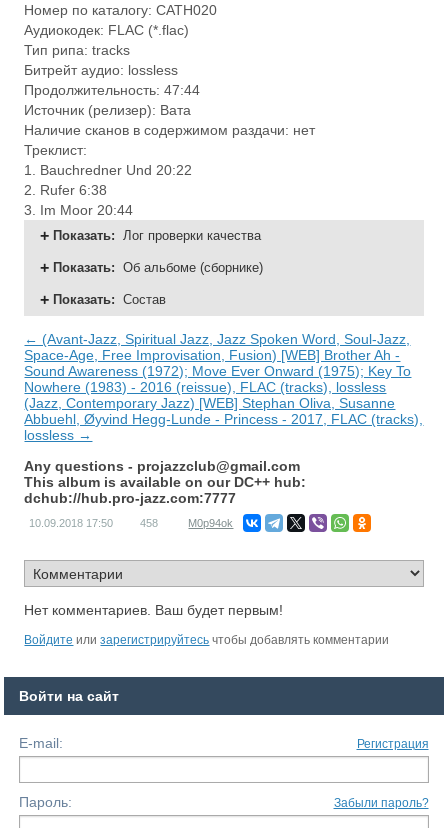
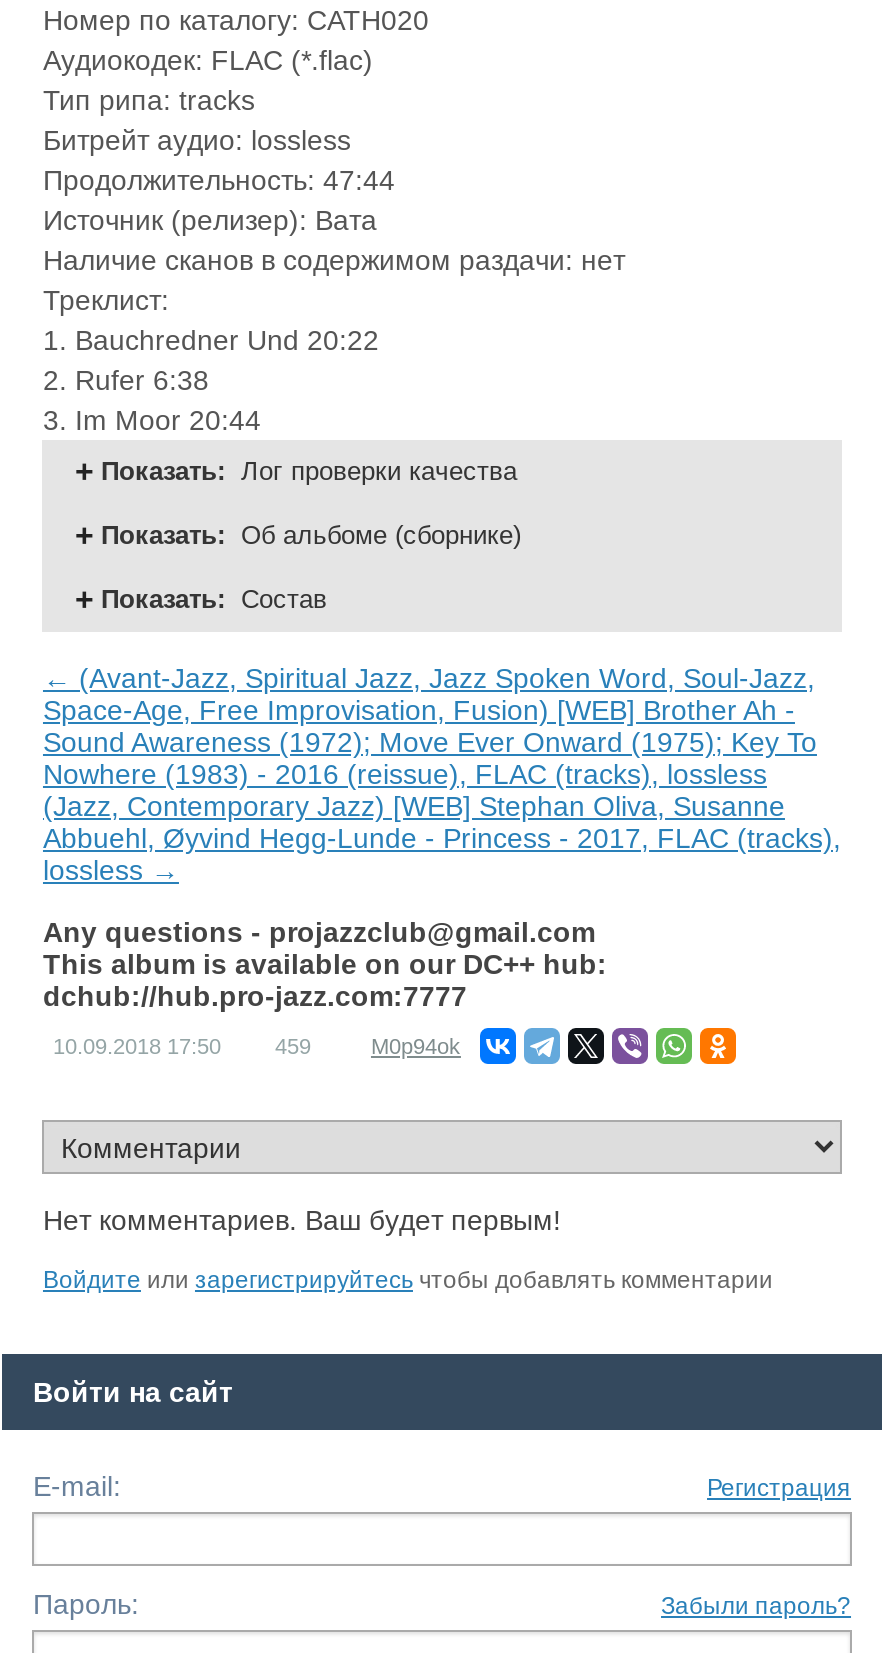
- 458
+ 459
